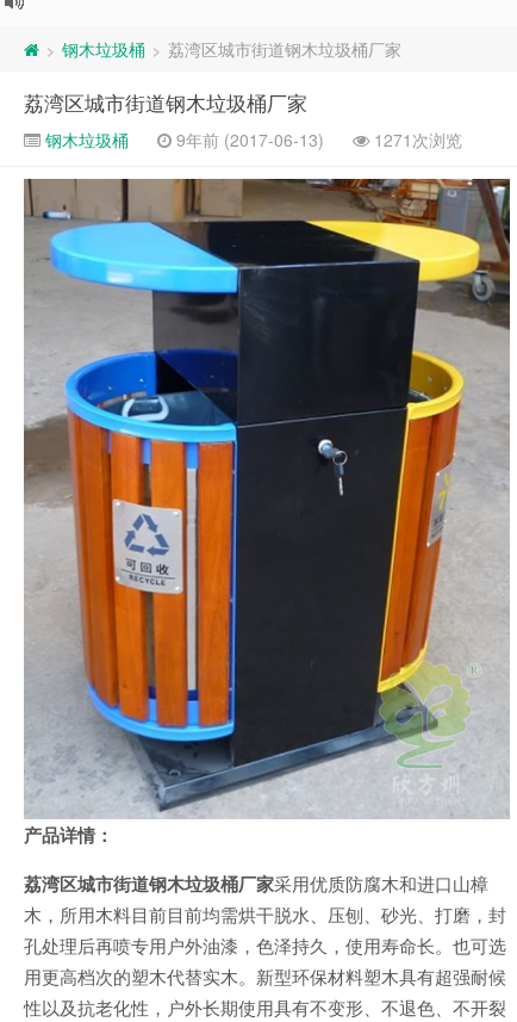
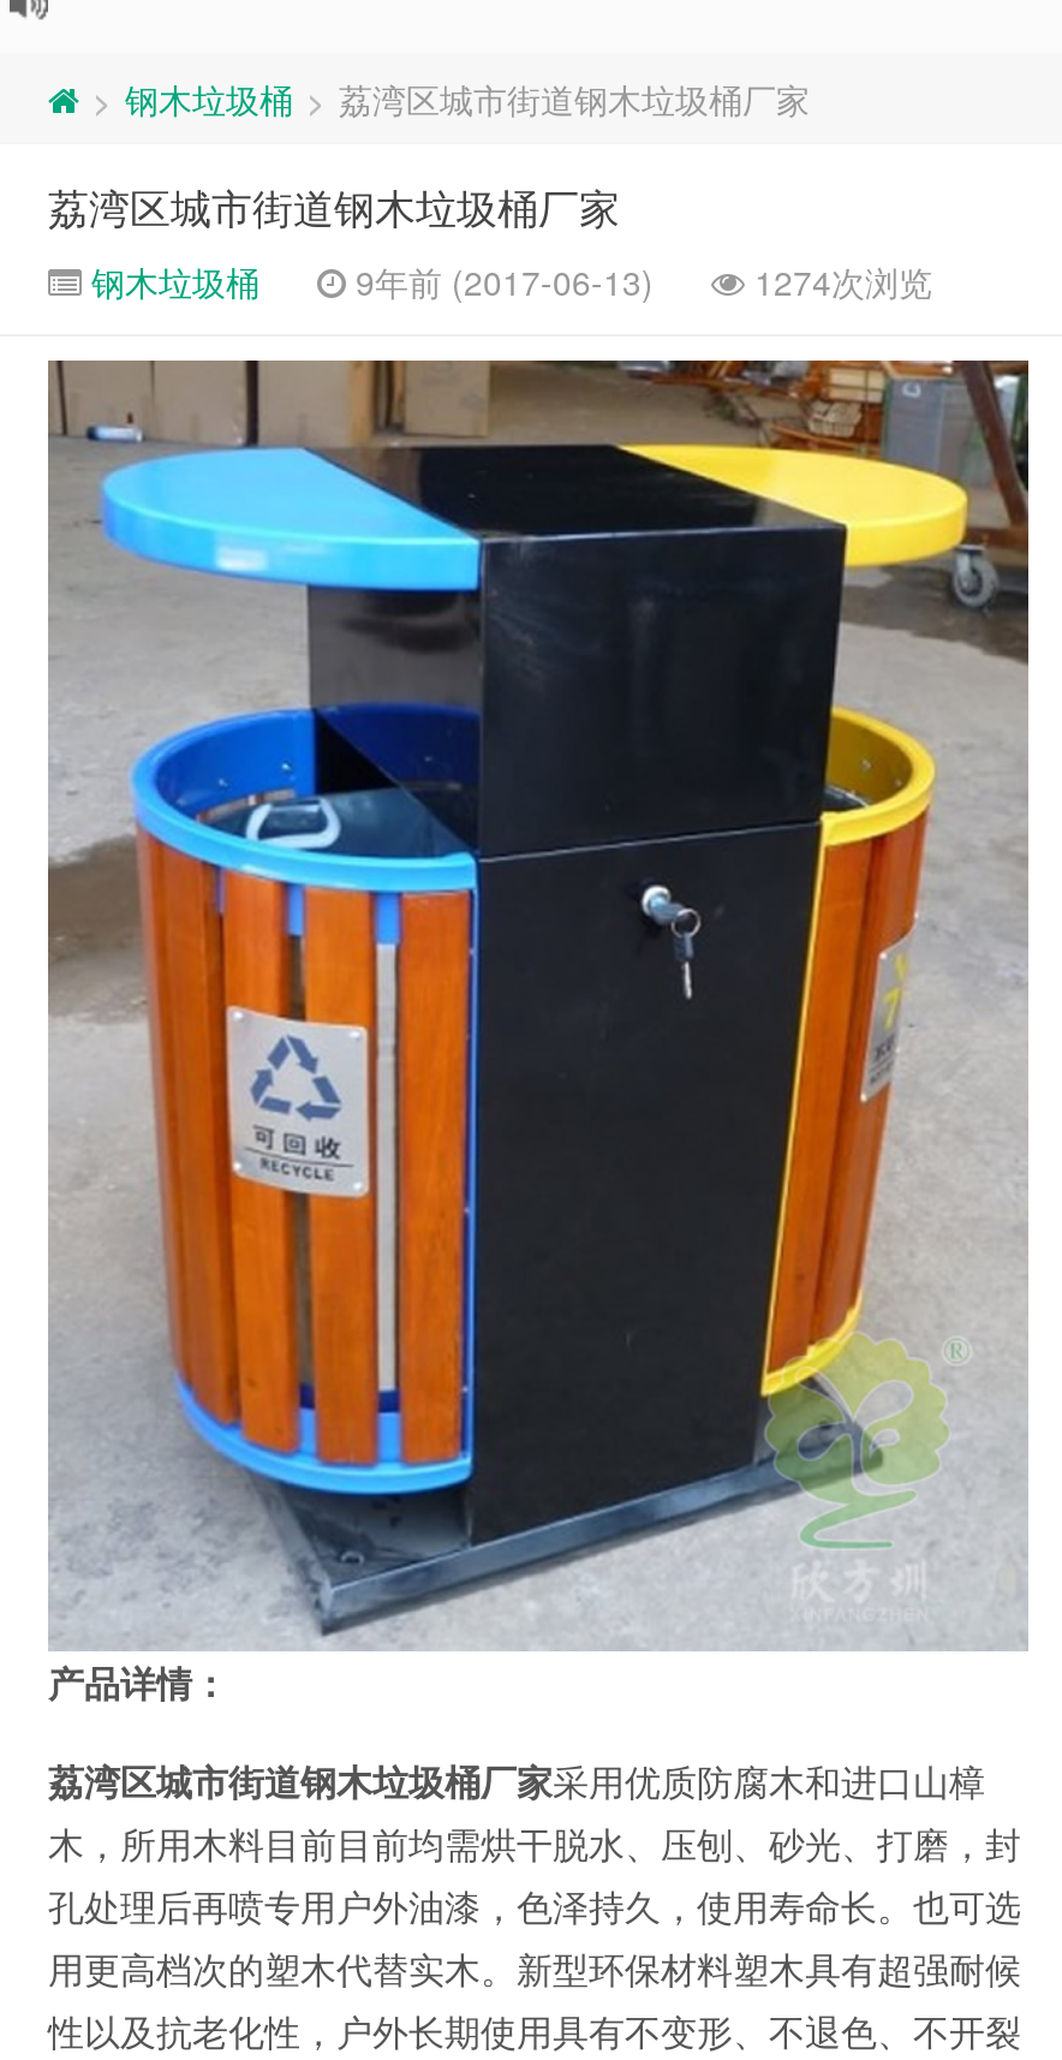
- 钢木垃圾桶 9年前 (2017-06-13) 1271次浏览
+ 钢木垃圾桶 9年前 (2017-06-13) 1274次浏览
